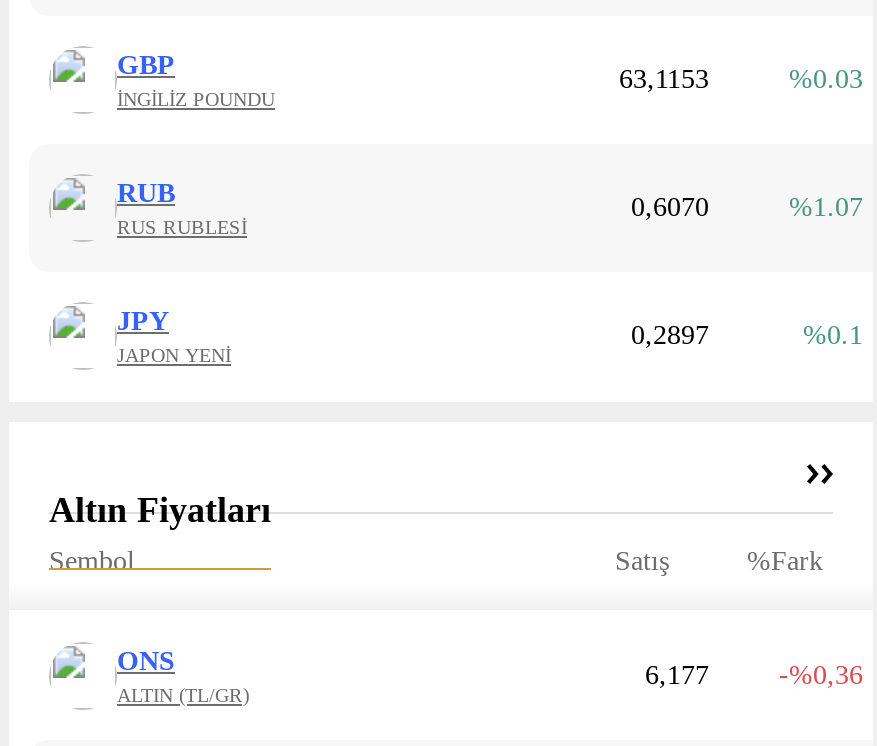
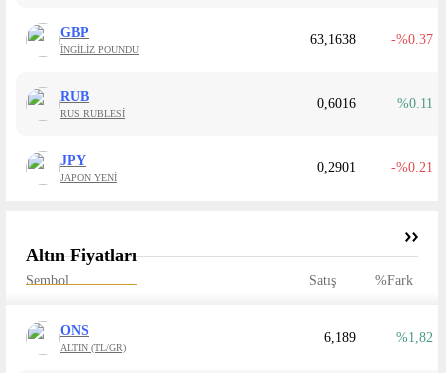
- 63,1153
+ 63,1638

- 0.03
+ 0.37

- 0,6070
+ 0,6016

- 1.07
+ 0.11

- 0,2897
+ 0,2901

- 0.1
+ 0.21

- 6,177
+ 6,189

- 0,36
+ 1,82
